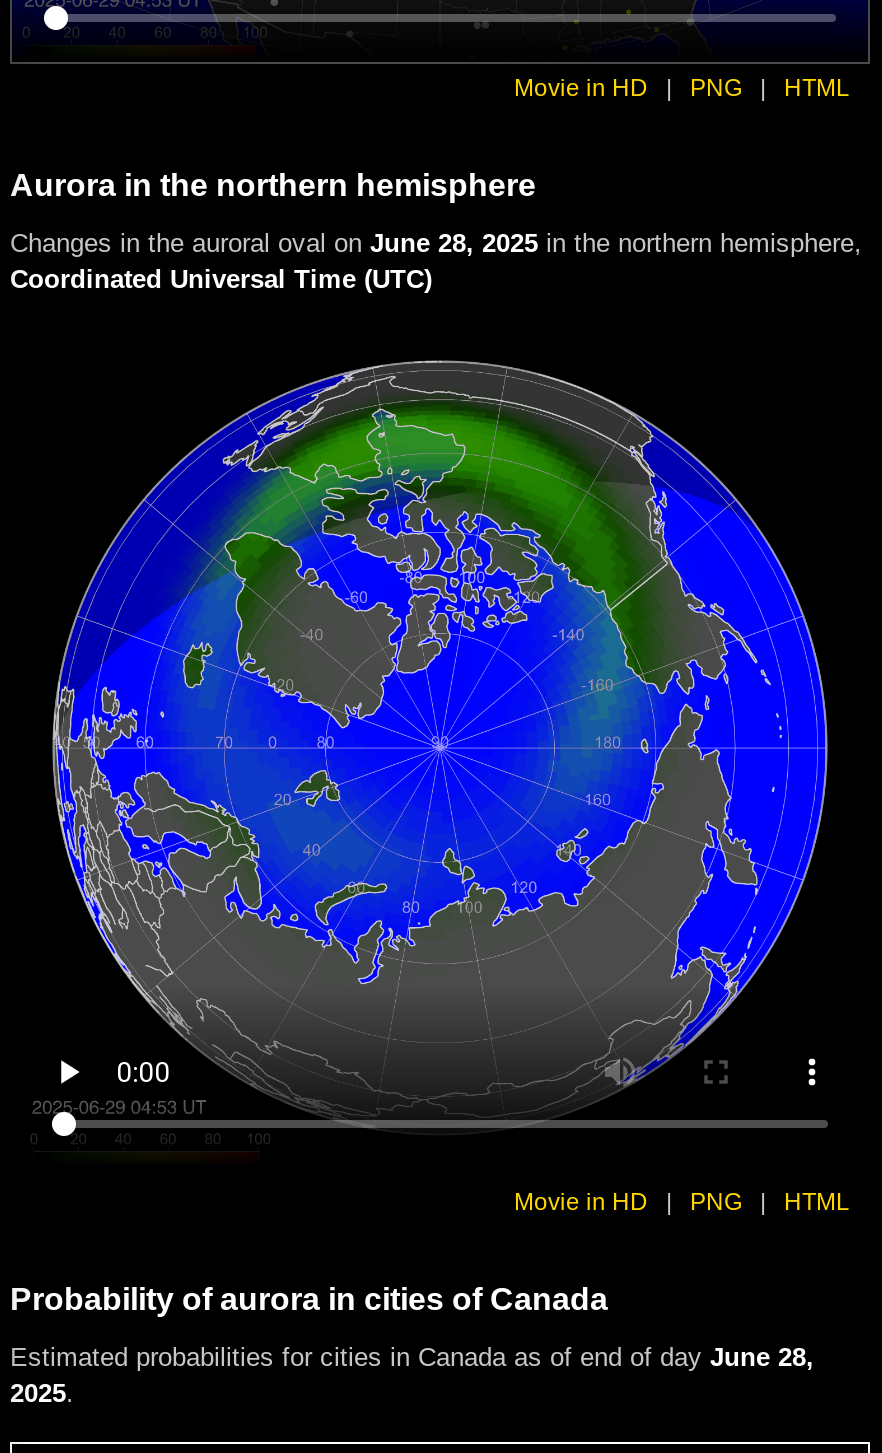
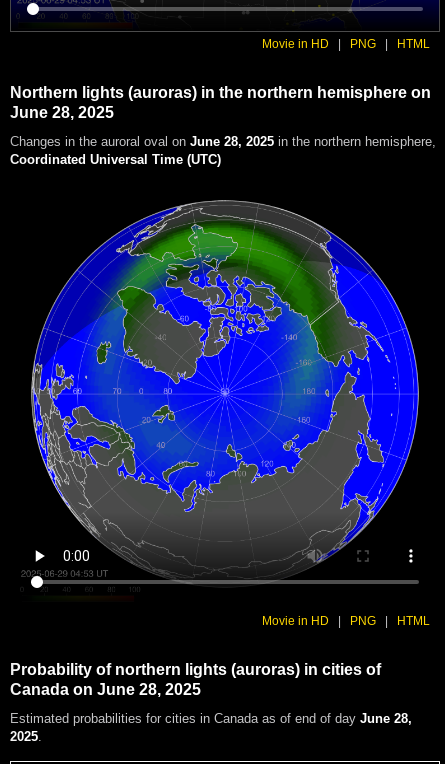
- Aurora in the northern hemisphere
+ Northern lights (auroras) in the northern hemisphere on
+ June 28, 2025

- Probability of aurora in cities of Canada
+ Probability of northern lights (auroras) in cities of
+ Canada on June 28, 2025
